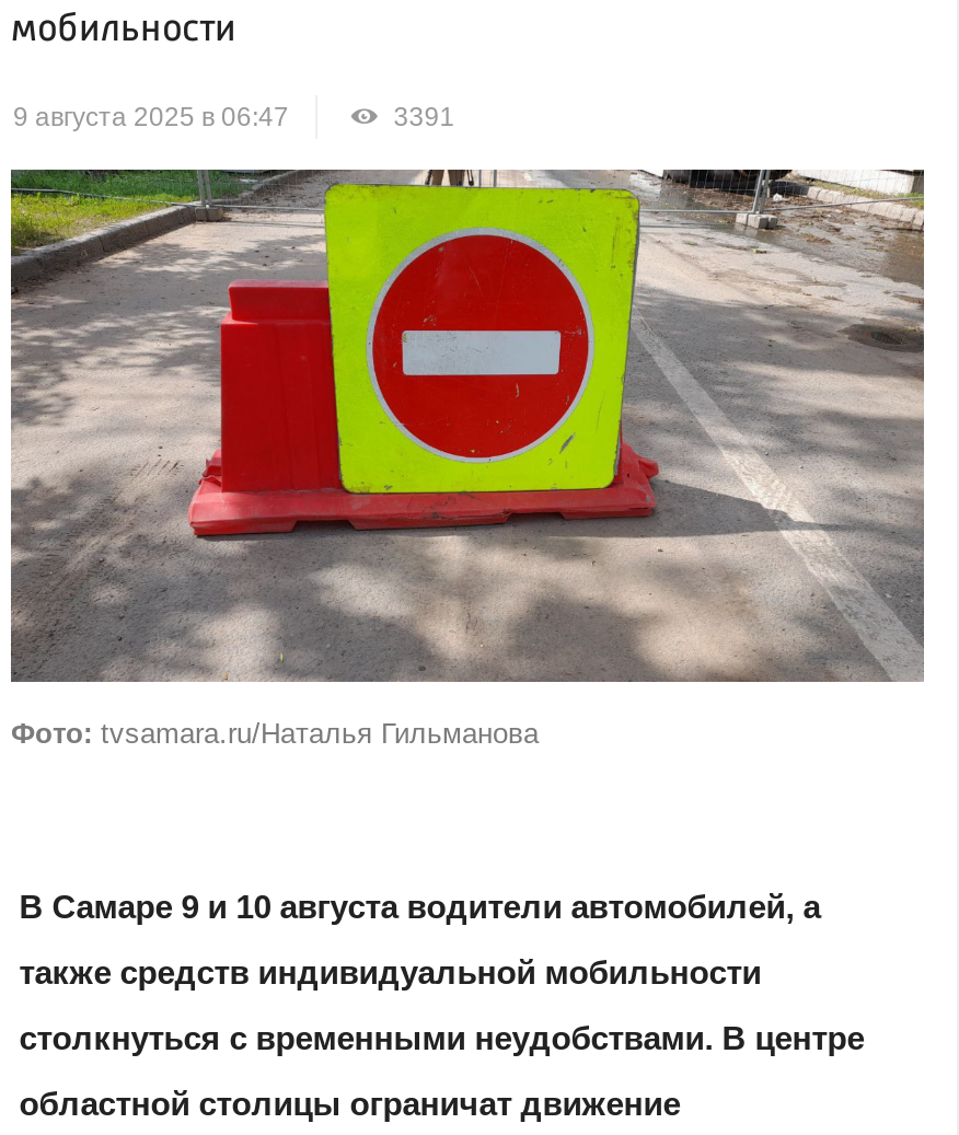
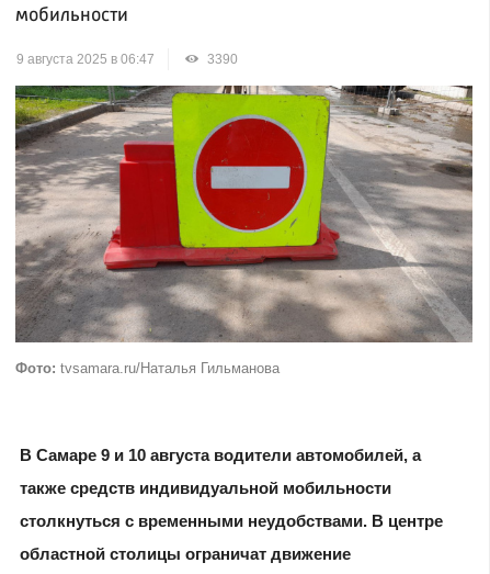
- 3391
+ 3390
